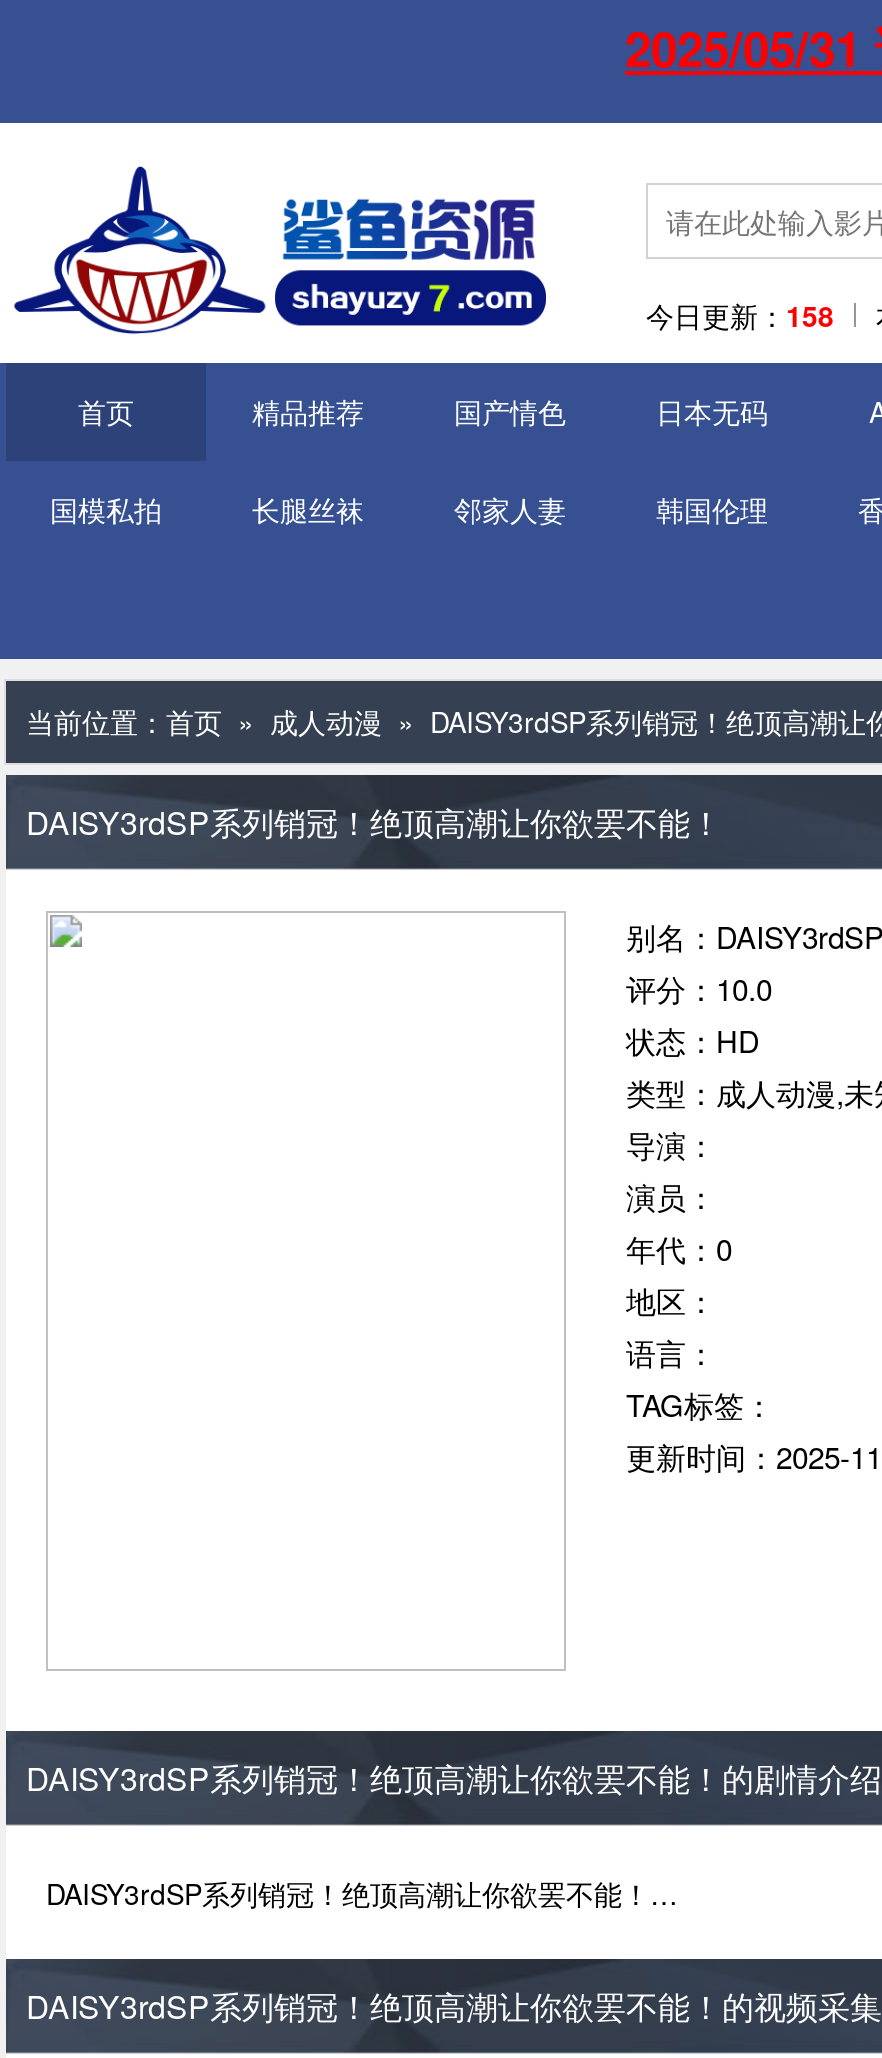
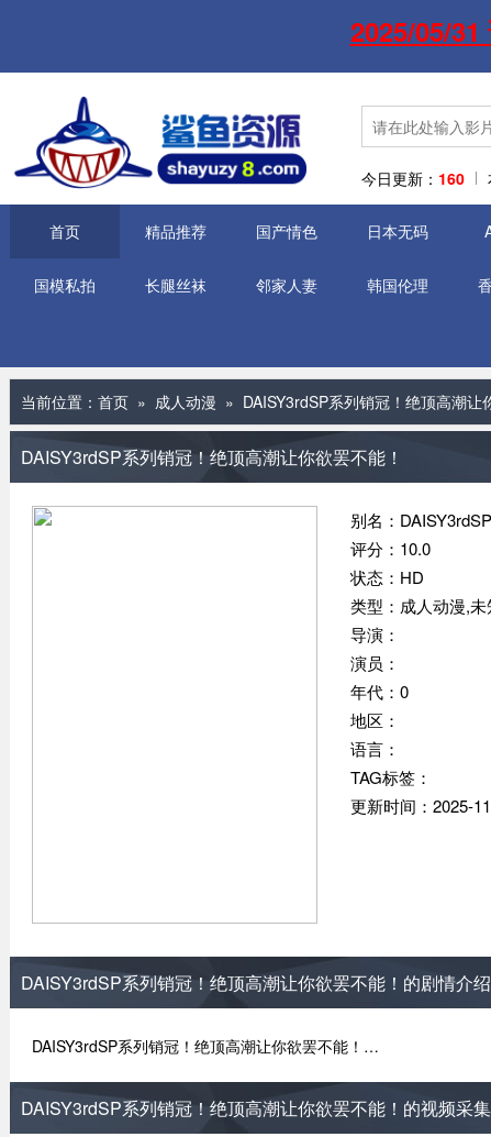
- 今日更新：158
+ 今日更新：160
